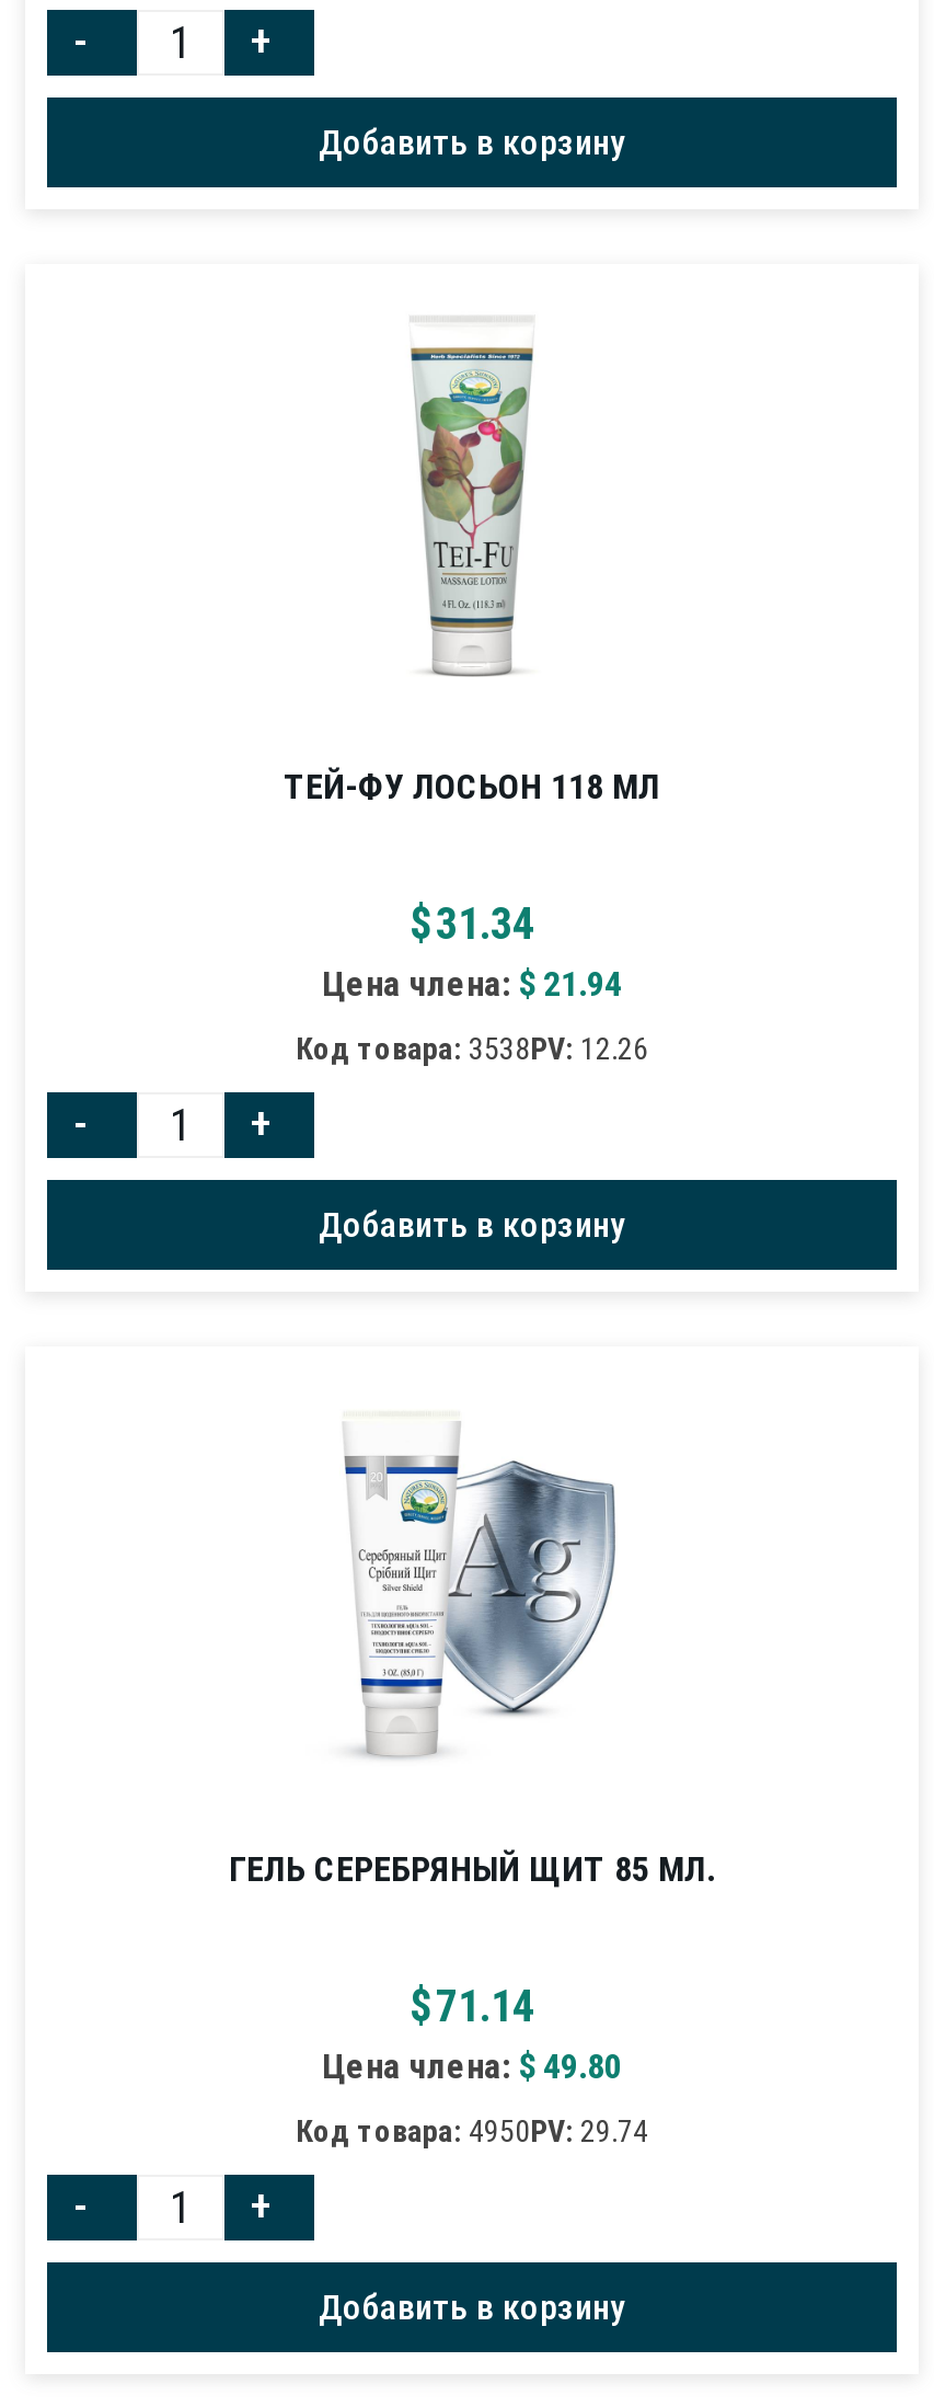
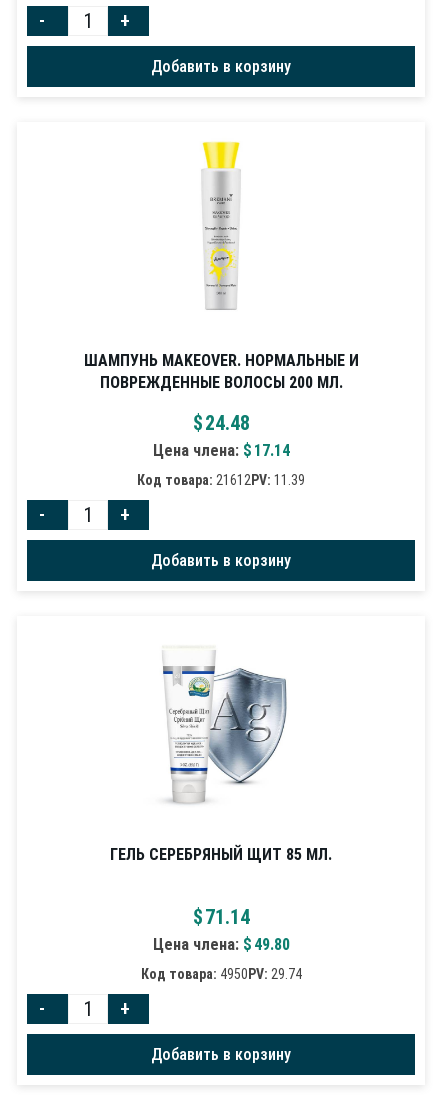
- [image]
+ [image]

- ТЕЙ-ФУ ЛОСЬОН 118 МЛ
+ ШАМПУНЬ MAKEOVER. НОРМАЛЬНЫЕ И
+ ПОВРЕЖДЕННЫЕ ВОЛОСЫ 200 МЛ.

- $31.34
- Цена члена: $21.94
+ $24.48
+ Цена члена: $17.14

- Код товара: 3538PV: 12.26
+ Код товара: 21612PV: 11.39
